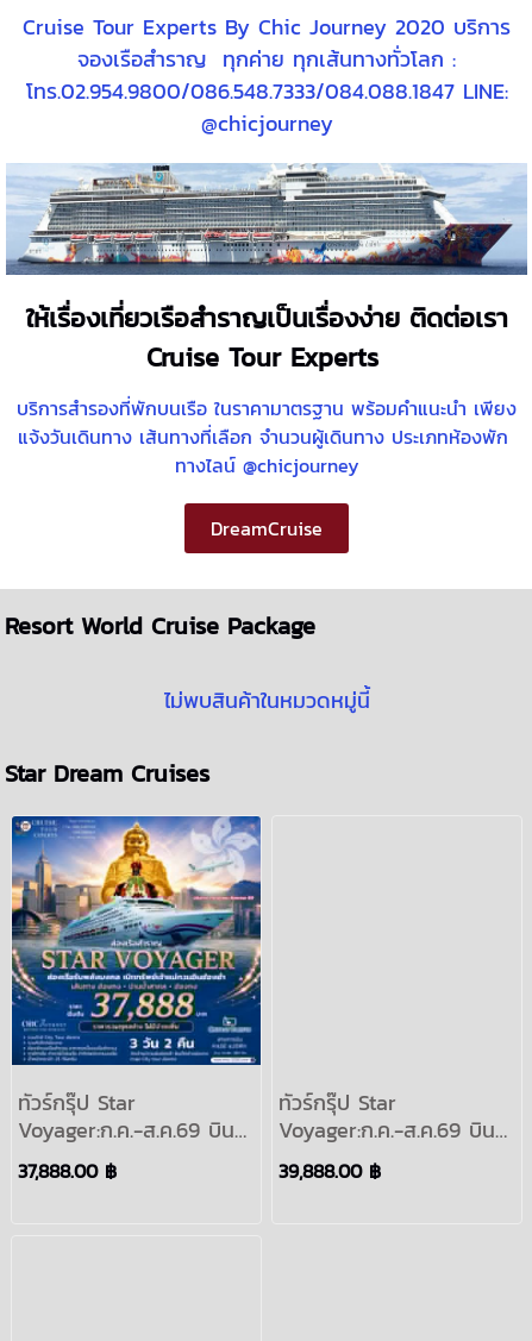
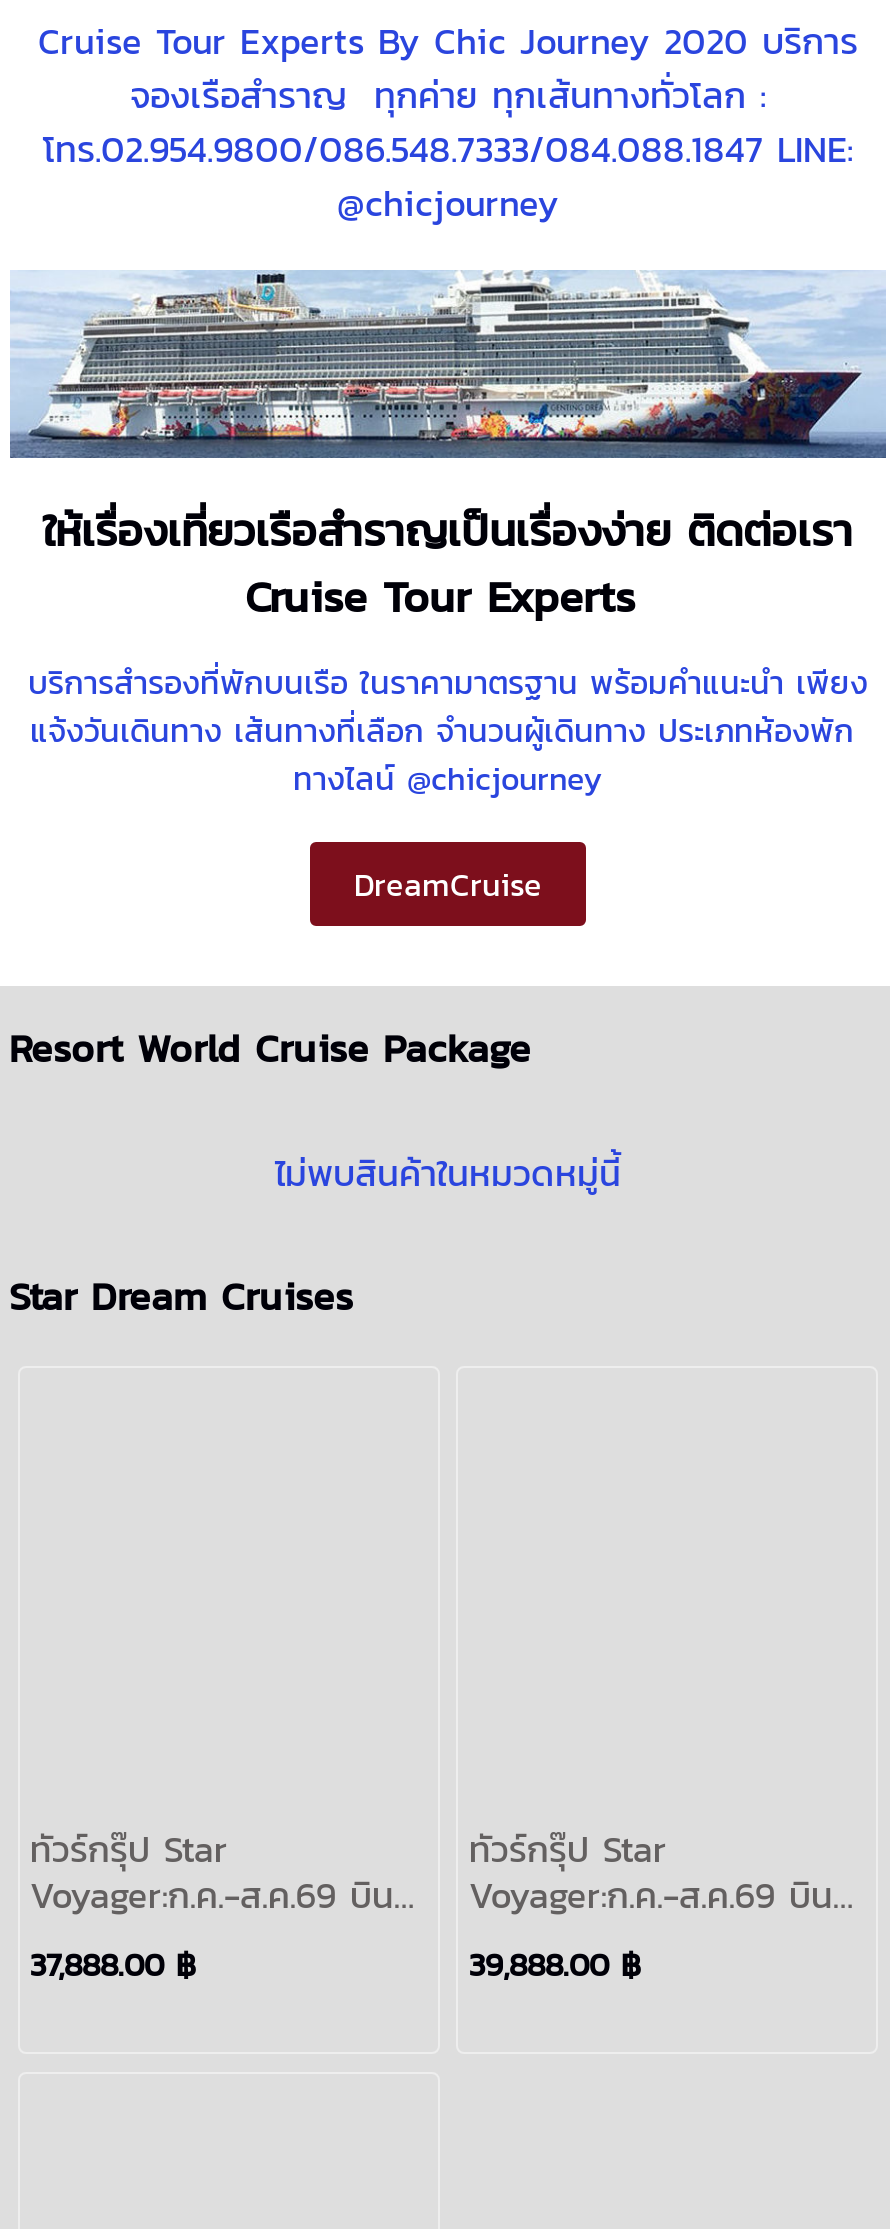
- [image]
